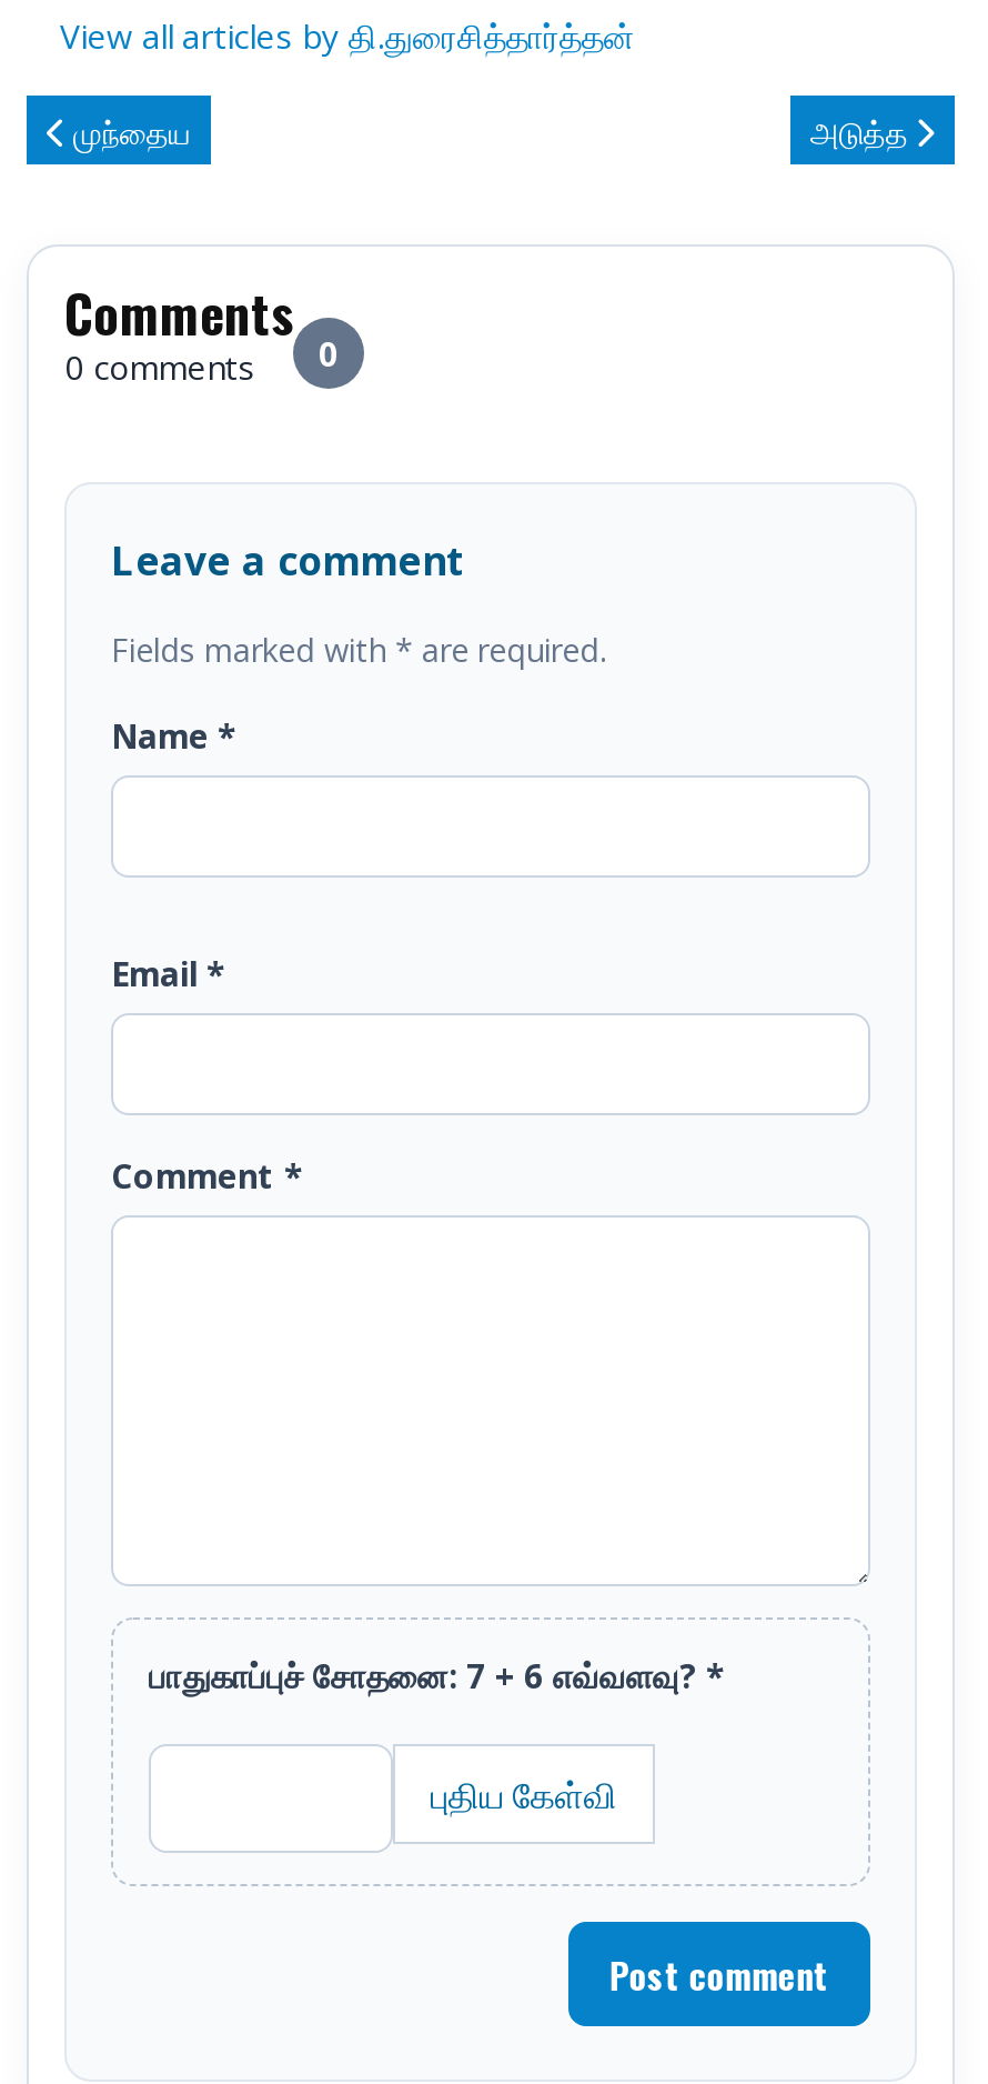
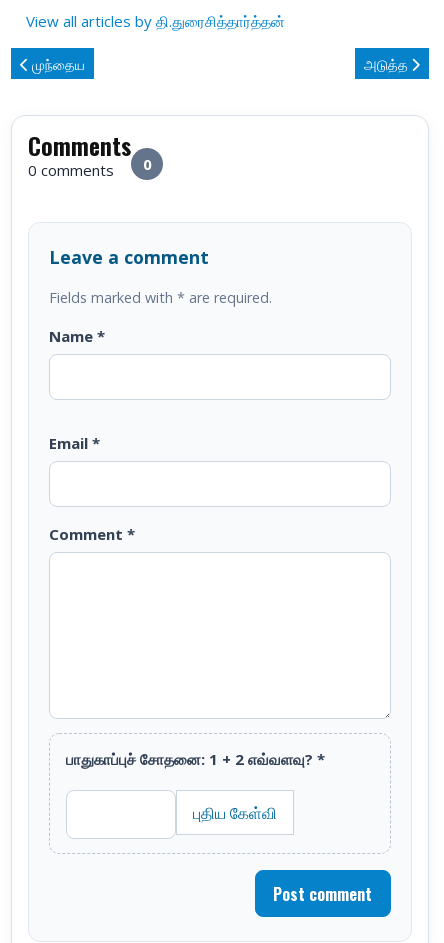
- பாதுகாப்புச் சோதனை: 7 + 6 எவ்வளவு? *
+ பாதுகாப்புச் சோதனை: 1 + 2 எவ்வளவு? *
